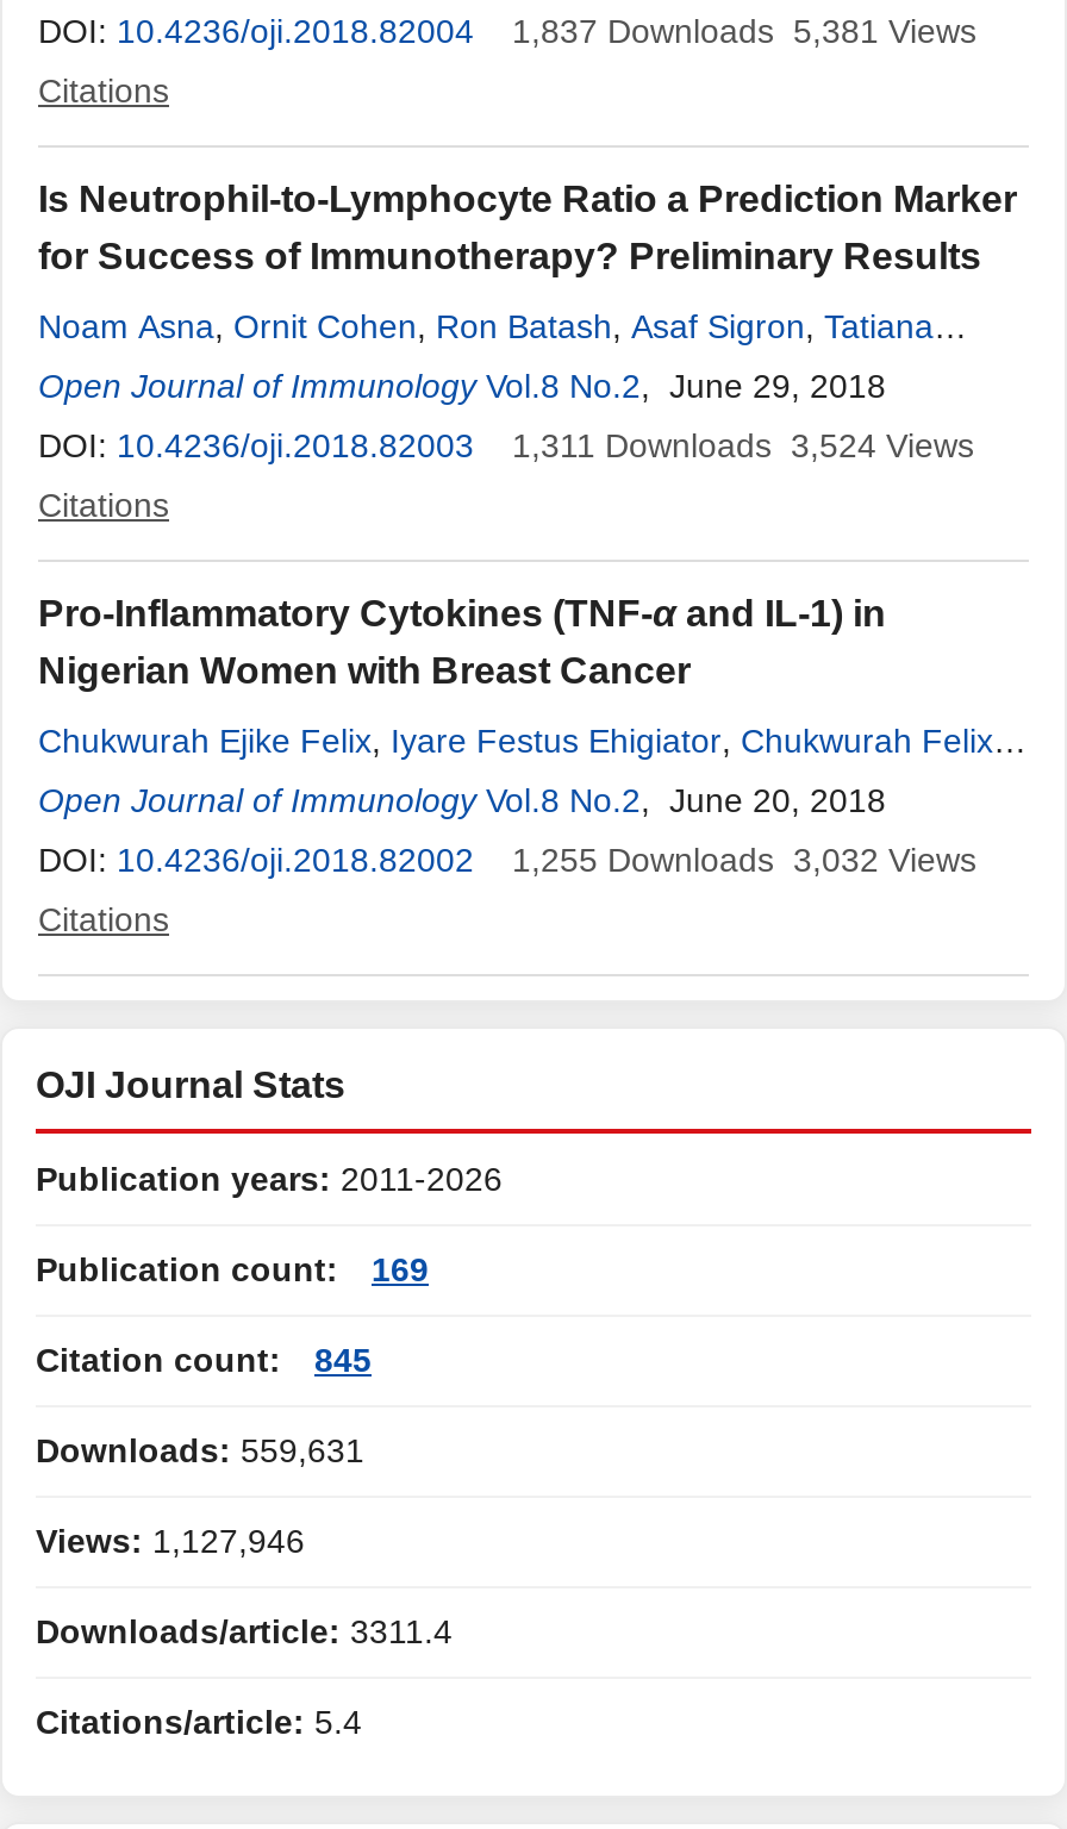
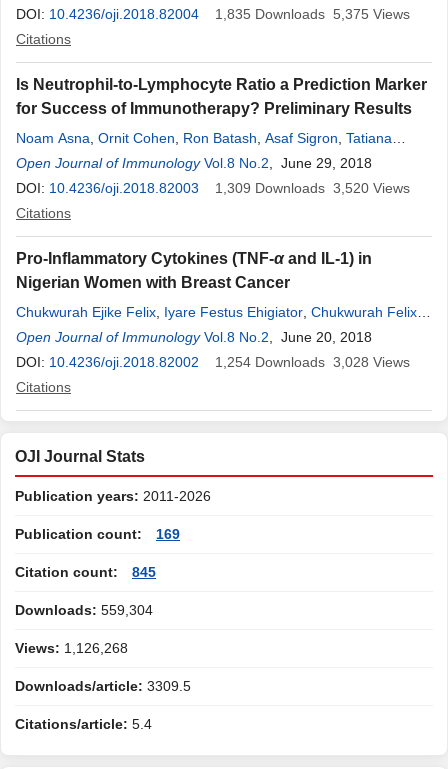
- 1,837 Downloads 5,381 Views
+ 1,835 Downloads 5,375 Views

- 1,311 Downloads 3,524 Views
+ 1,309 Downloads 3,520 Views

- 1,255 Downloads 3,032 Views
+ 1,254 Downloads 3,028 Views

- Downloads: 559,631
+ Downloads: 559,304

- Views: 1,127,946
+ Views: 1,126,268

- Downloads/article: 3311.4
+ Downloads/article: 3309.5
